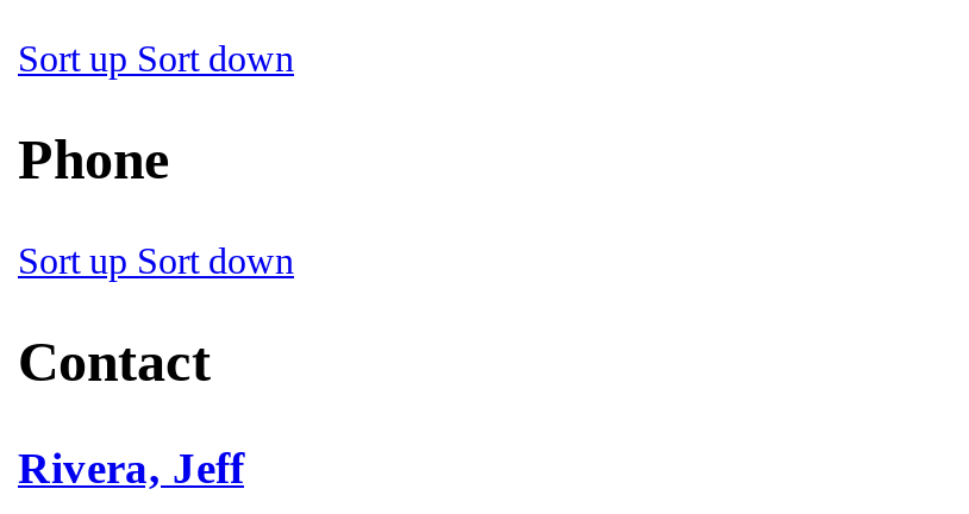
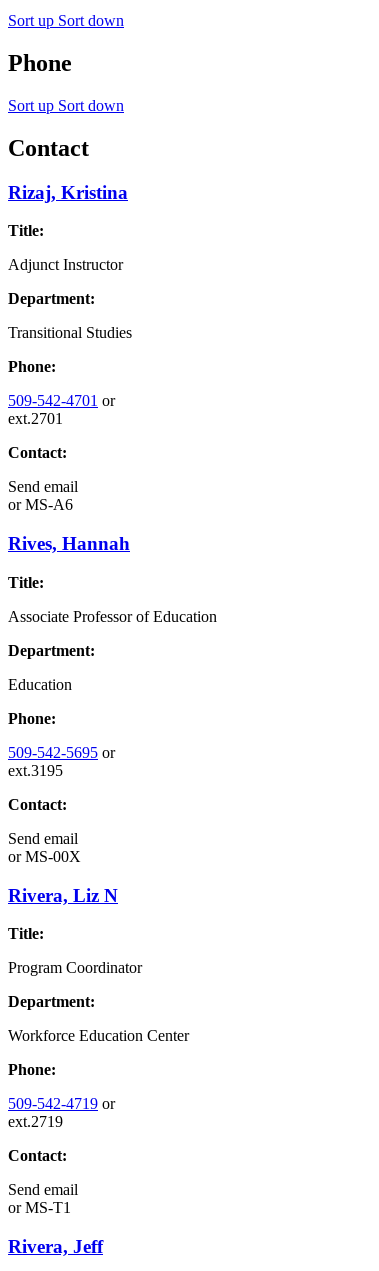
+ Rizaj, Kristina
+ Title:
+ Adjunct Instructor
+ Department:
+ Transitional Studies
+ Phone:
+ 509-542-4701 or
+ ext.2701
+ Contact:
+ Send email
+ or MS-A6
+ Rives, Hannah
+ Title:
+ Associate Professor of Education
+ Department:
+ Education
+ Phone:
+ 509-542-5695 or
+ ext.3195
+ Contact:
+ Send email
+ or MS-00X
+ Rivera, Liz N
+ Title:
+ Program Coordinator
+ Department:
+ Workforce Education Center
+ Phone:
+ 509-542-4719 or
+ ext.2719
+ Contact:
+ Send email
+ or MS-T1
